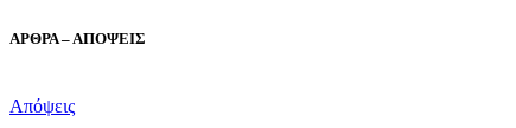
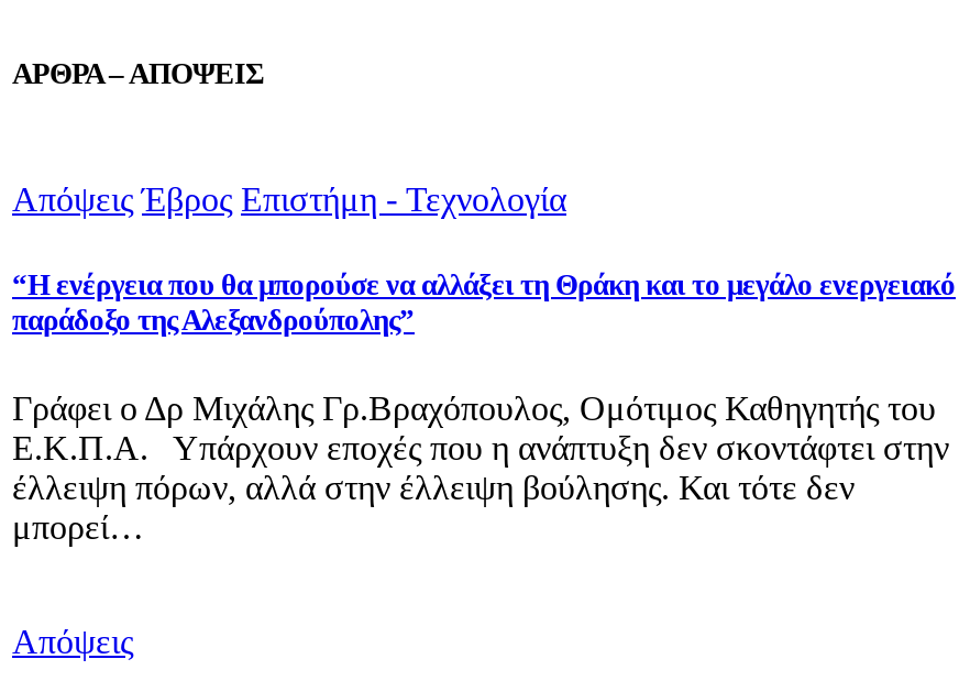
+ Απόψεις Έβρος Επιστήμη - Τεχνολογία
+ “Η ενέργεια που θα μπορούσε να αλλάξει τη Θράκη και το μεγάλο ενεργειακό
+ παράδοξο της Αλεξανδρούπολης”
+ Γράφει ο Δρ Μιχάλης Γρ.Βραχόπουλος, Ομότιμος Καθηγητής του
+ Ε.Κ.Π.Α. Υπάρχουν εποχές που η ανάπτυξη δεν σκοντάφτει στην
+ έλλειψη πόρων, αλλά στην έλλειψη βούλησης. Και τότε δεν
+ μπορεί…
